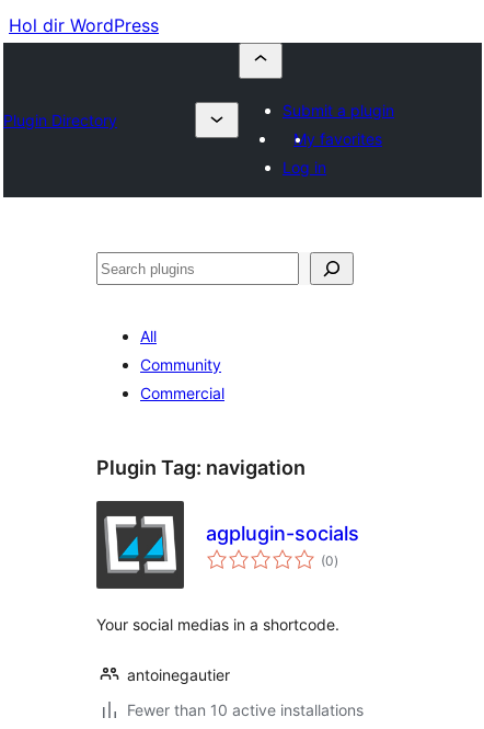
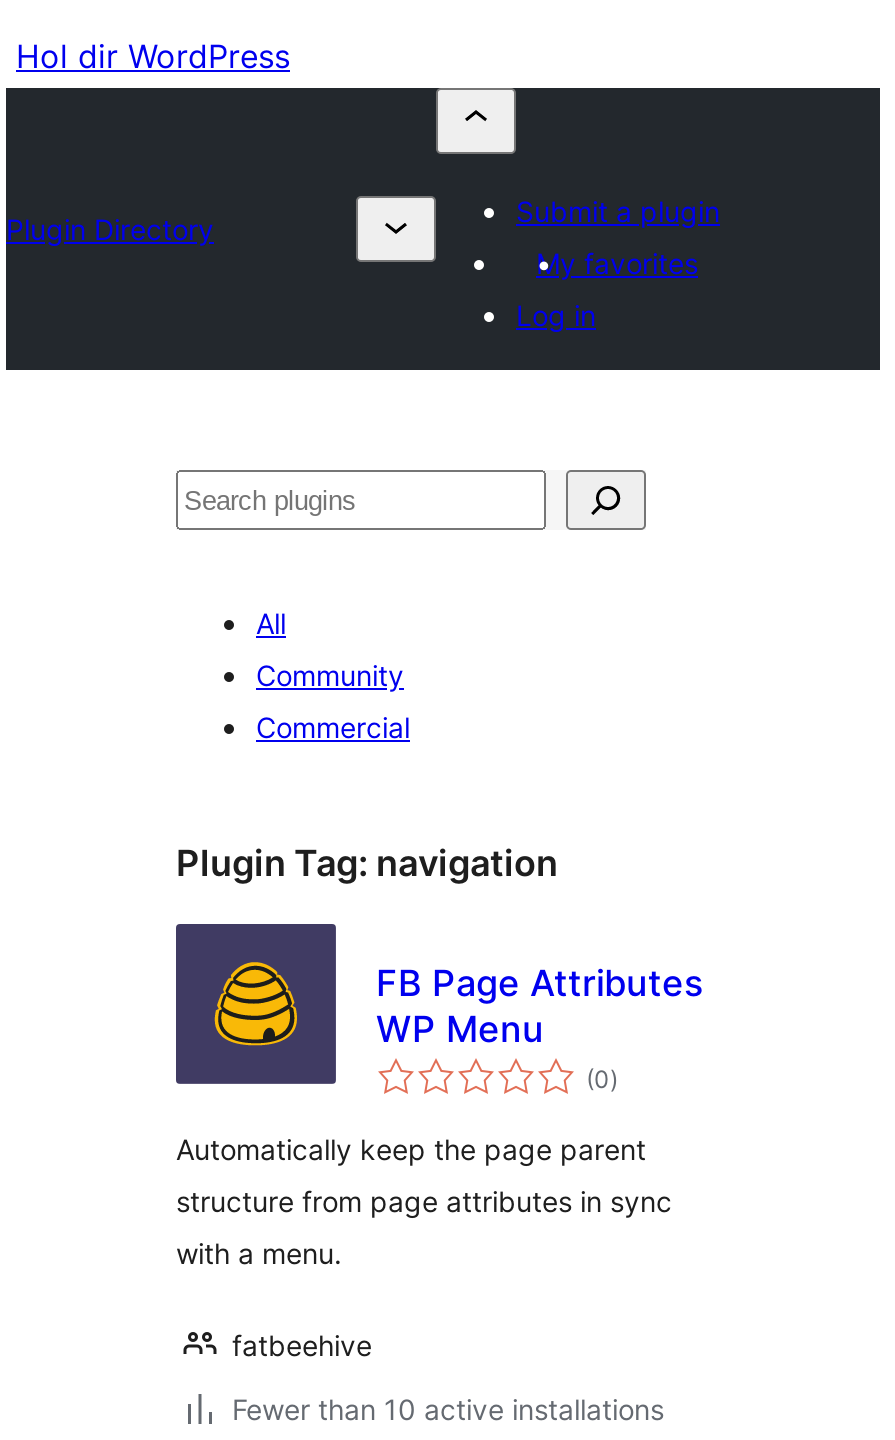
- [image]
- agplugin-socials
+ [image]
+ FB Page Attributes
+ WP Menu

- Your social medias in a shortcode.
- antoinegautier
+ Automatically keep the page parent
+ structure from page attributes in sync
+ with a menu.
+ fatbeehive
